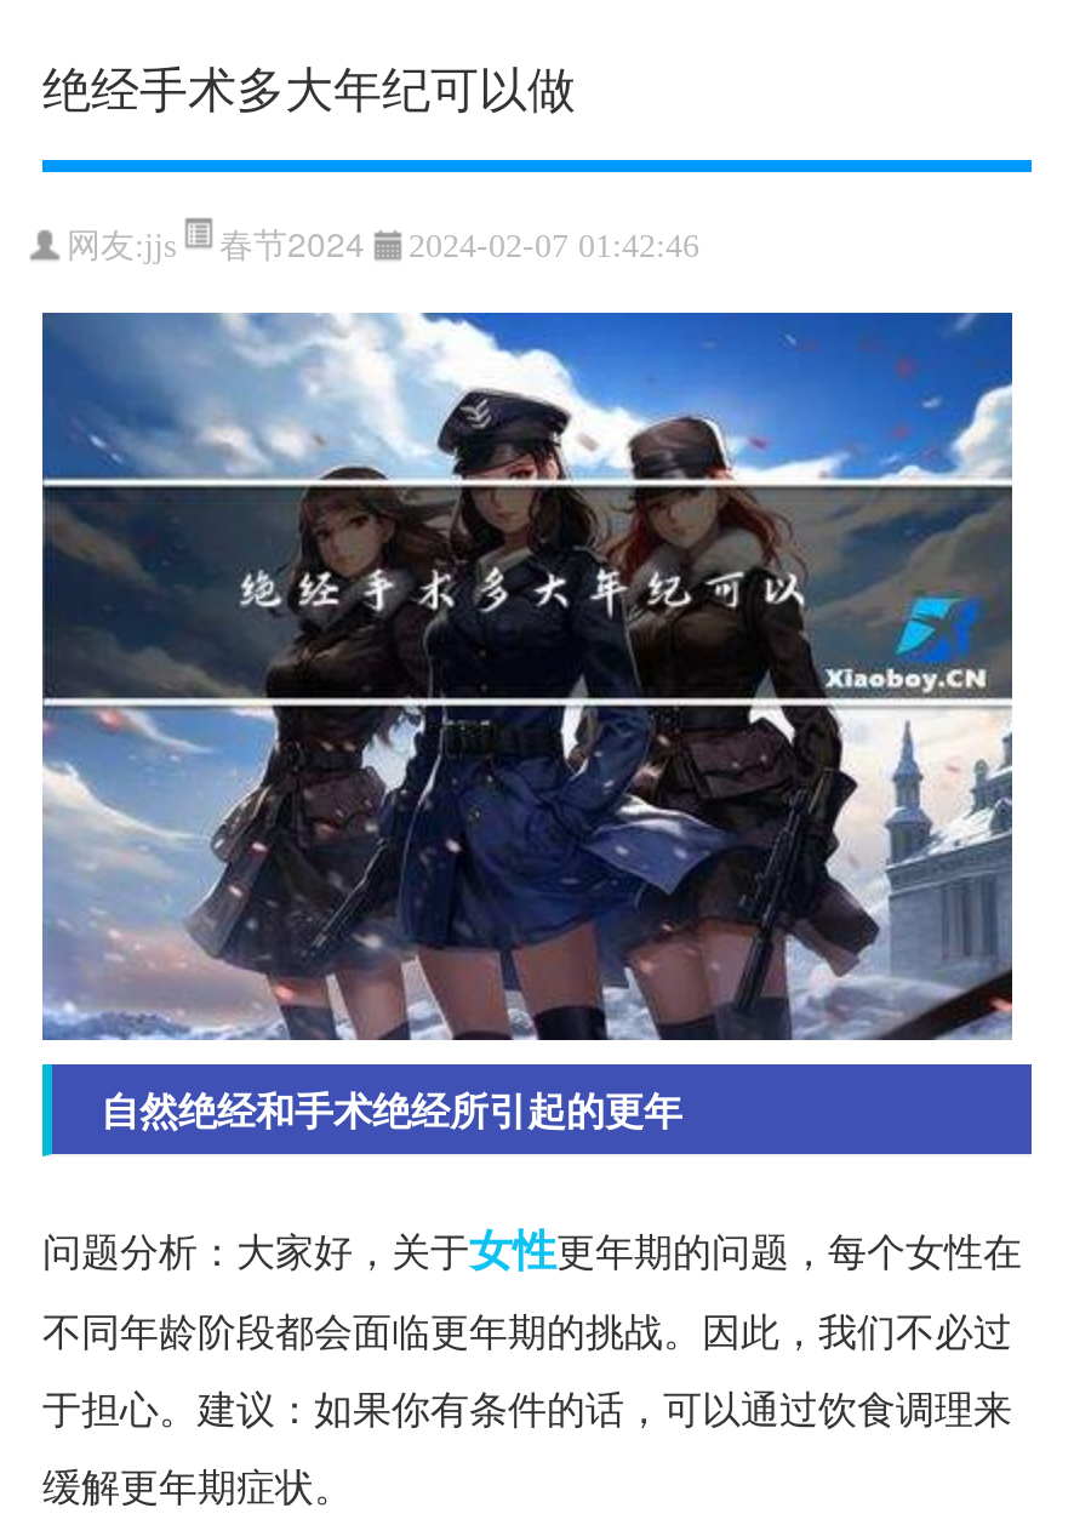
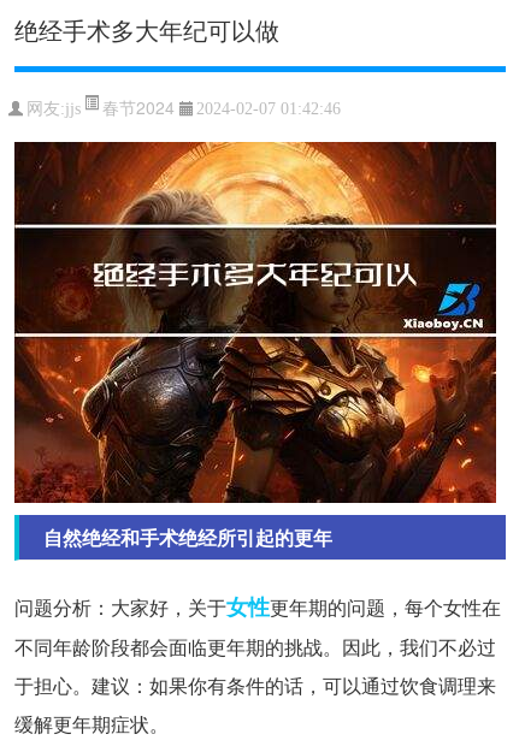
- [image]
+ [image]
